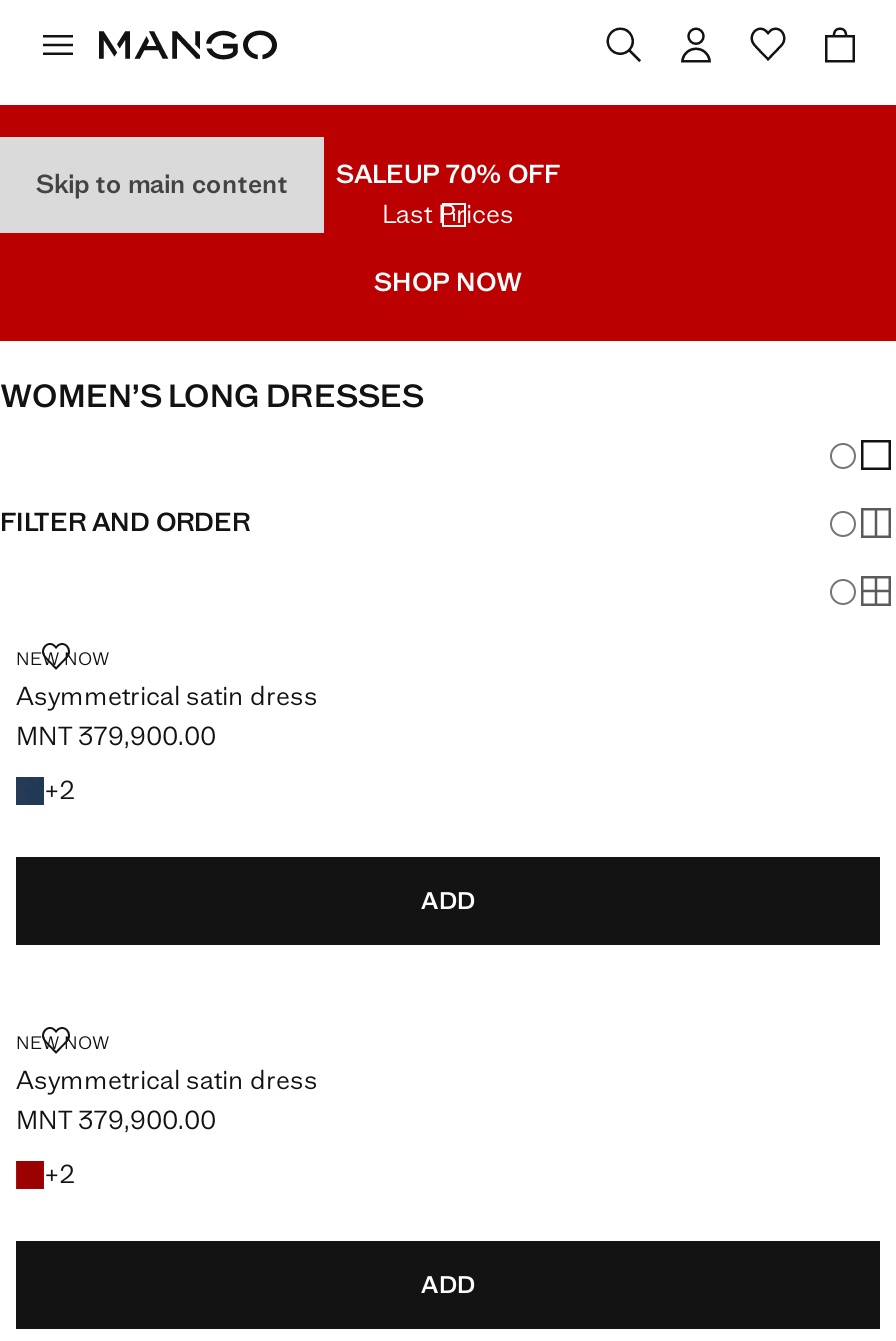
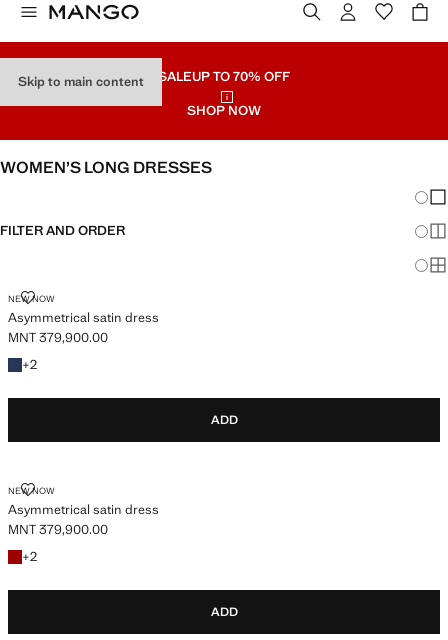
- SALEUP 70% OFF
- Last Prices
+ SALEUP TO 70% OFF
